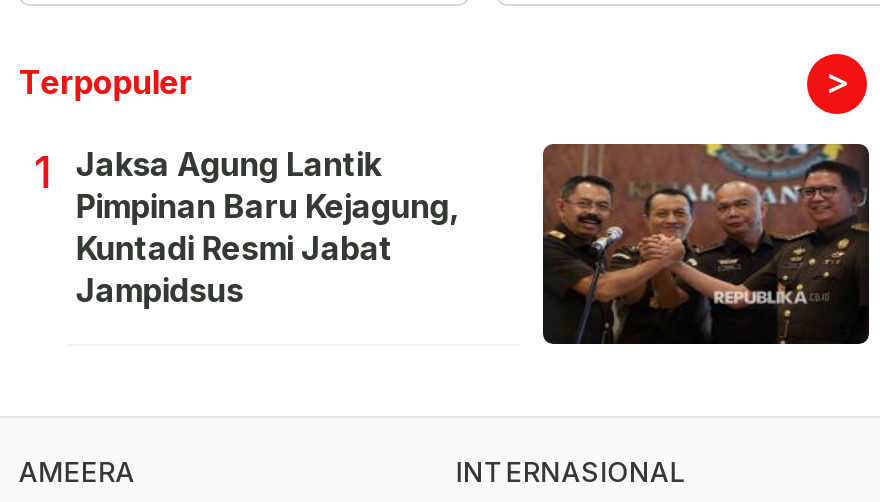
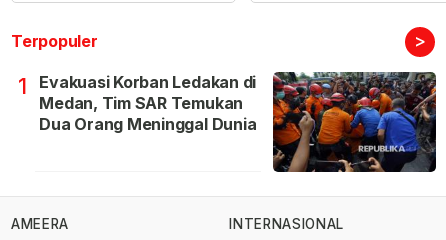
- Jaksa Agung Lantik
- Pimpinan Baru Kejagung,
- Kuntadi Resmi Jabat
- Jampidsus
+ Evakuasi Korban Ledakan di
+ Medan, Tim SAR Temukan
+ Dua Orang Meninggal Dunia

- [image]
+ [image]
